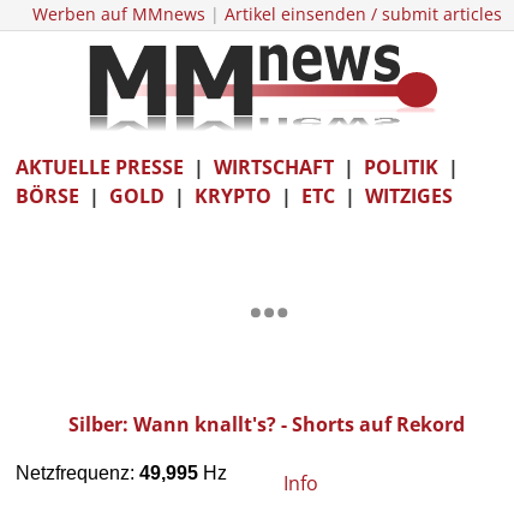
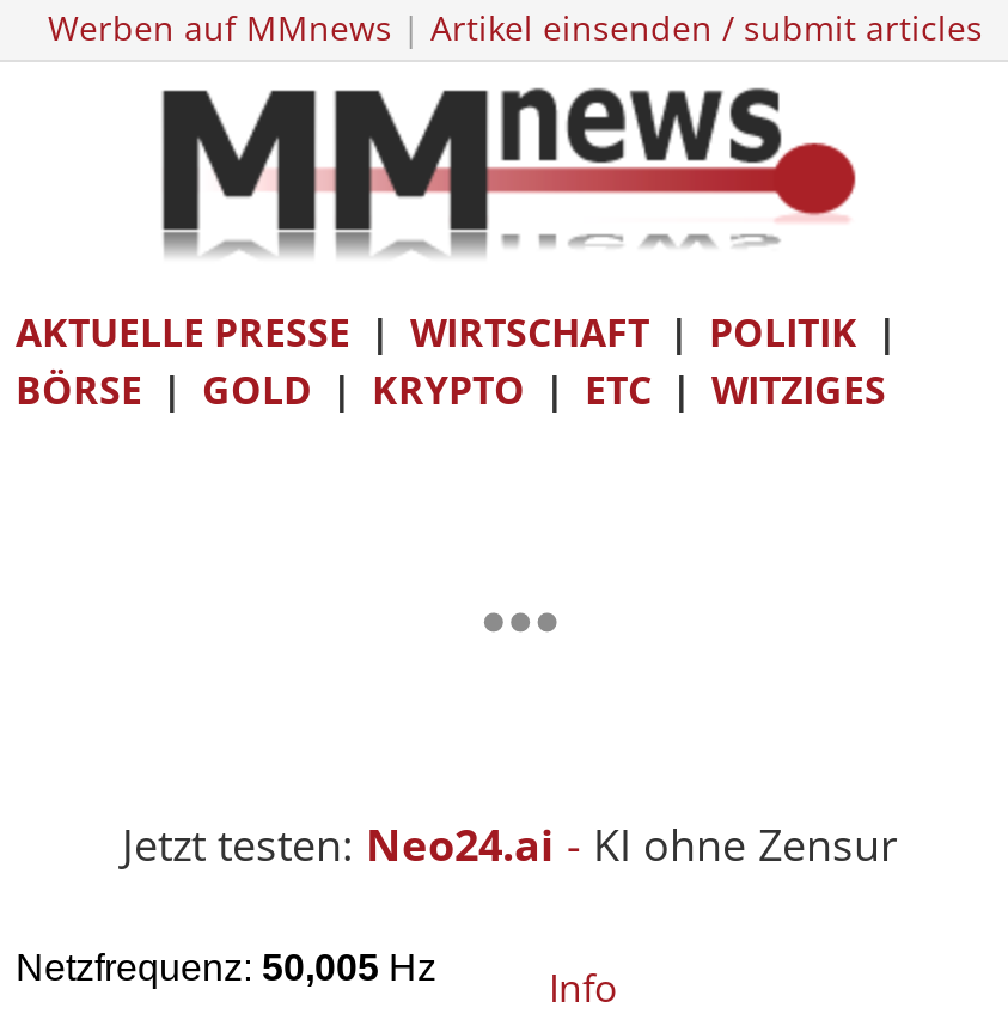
- Silber: Wann knallt's? - Shorts auf Rekord
+ Jetzt testen: Neo24.ai - KI ohne Zensur
